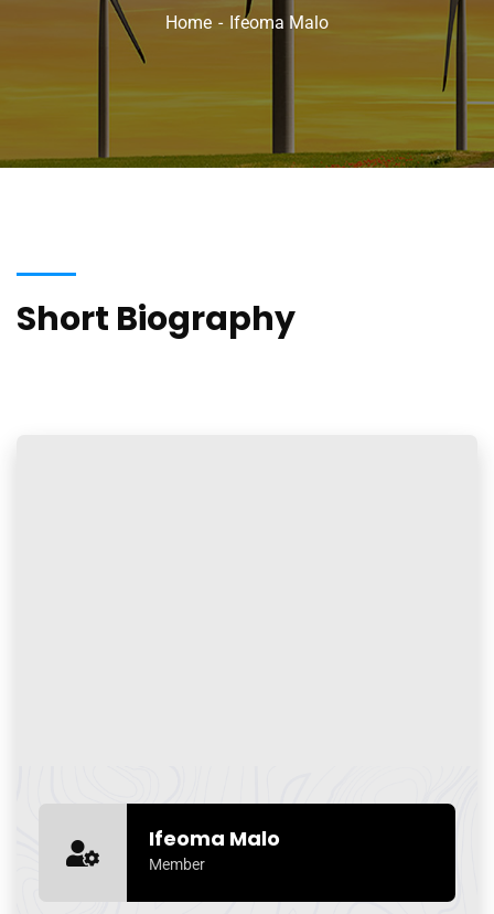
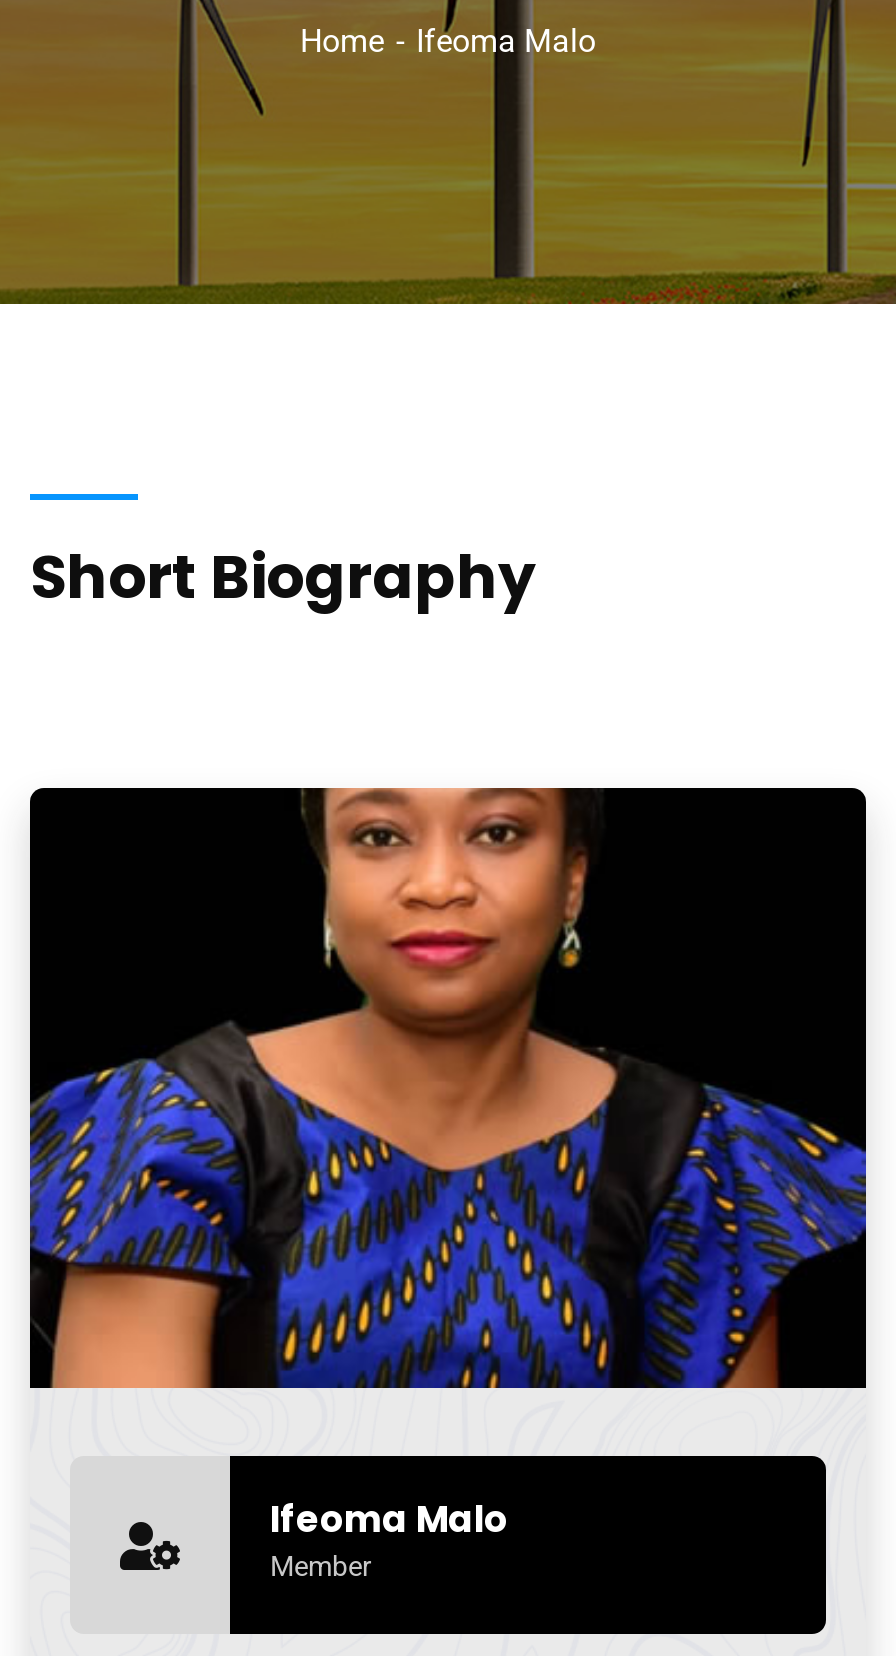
+ [image]
